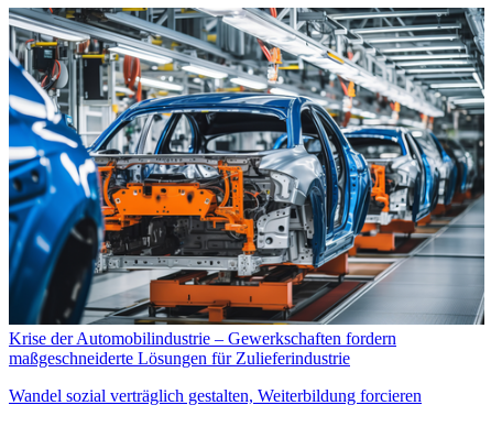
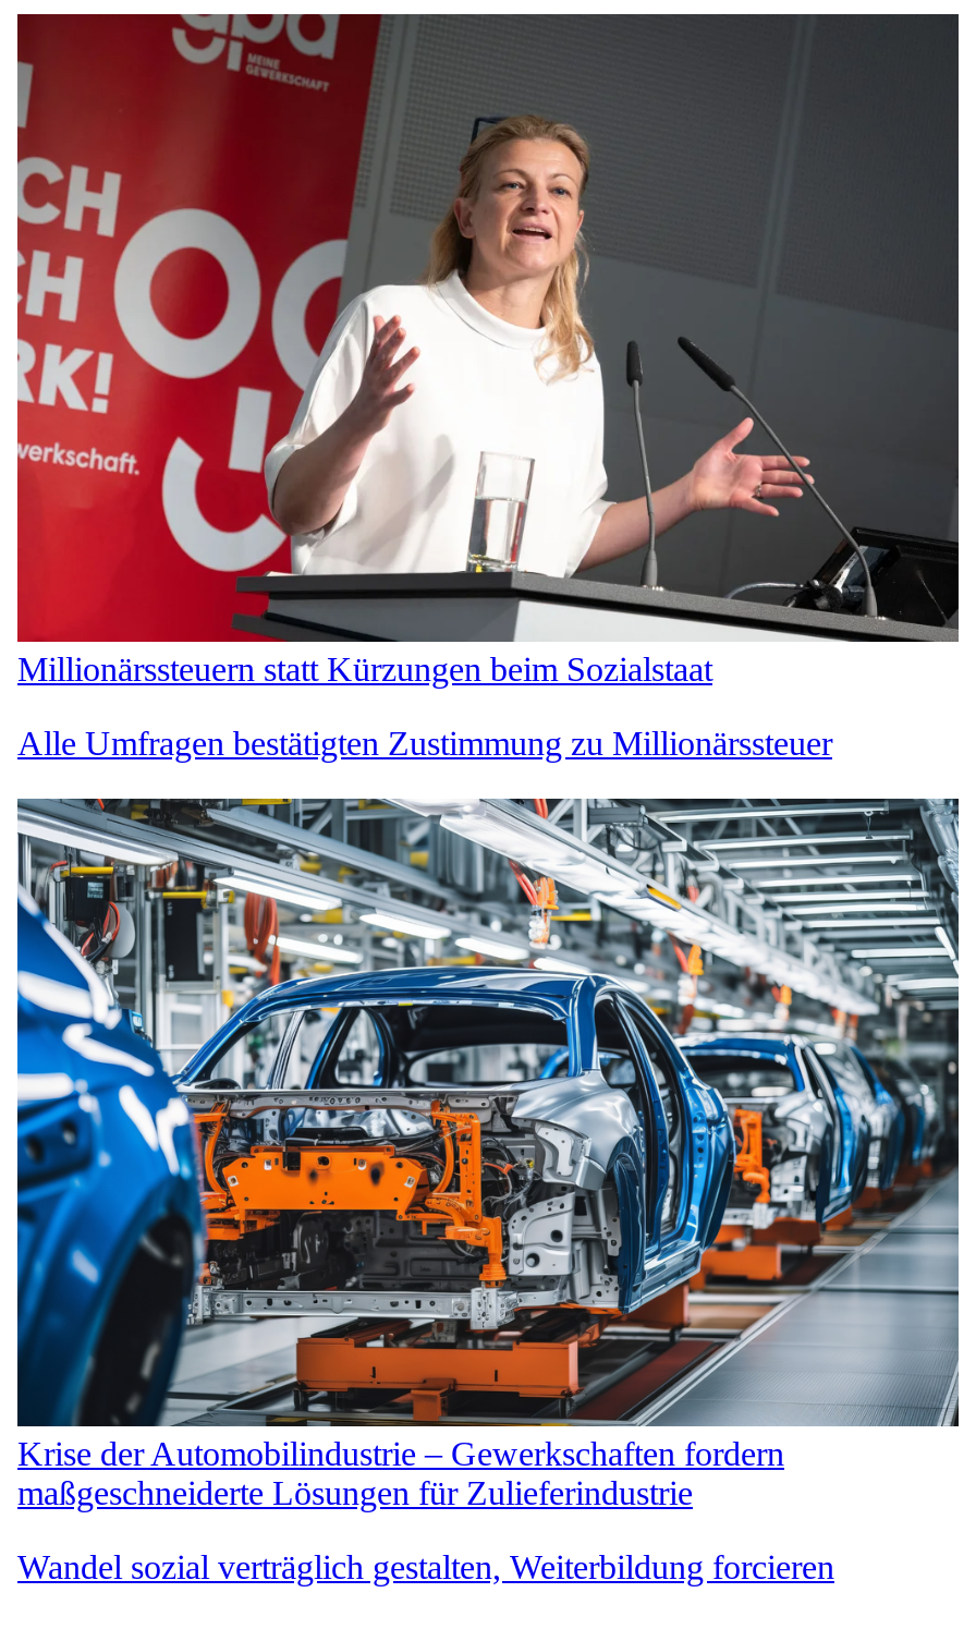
+ [image]
+ Millionärssteuern statt Kürzungen beim Sozialstaat
+ Alle Umfragen bestätigten Zustimmung zu Millionärssteuer
